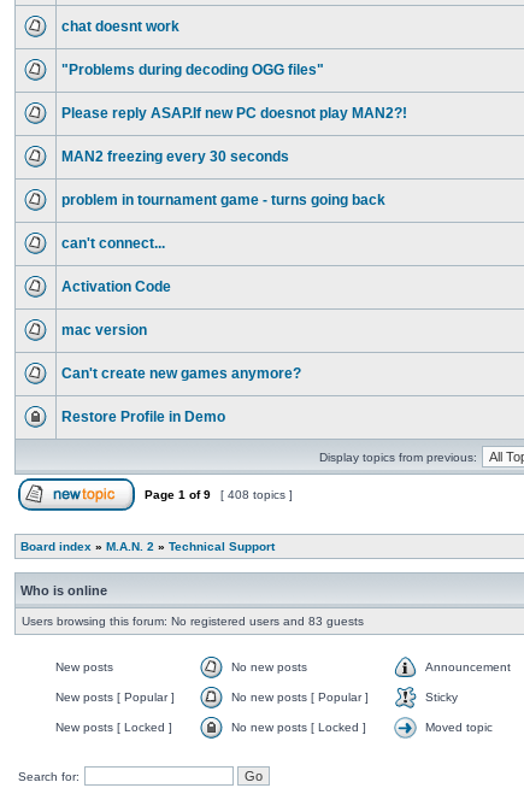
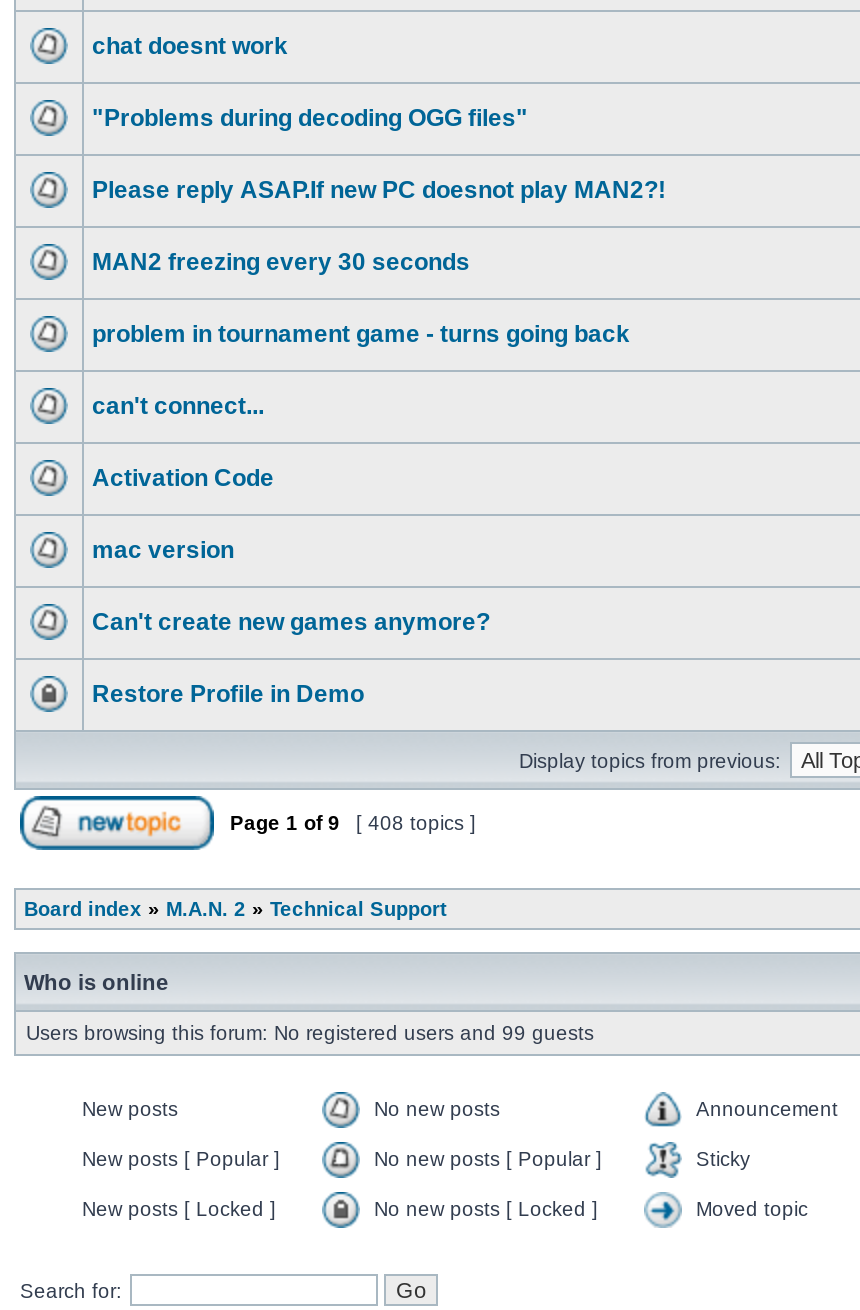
- Users browsing this forum: No registered users and 83 guests
+ Users browsing this forum: No registered users and 99 guests
